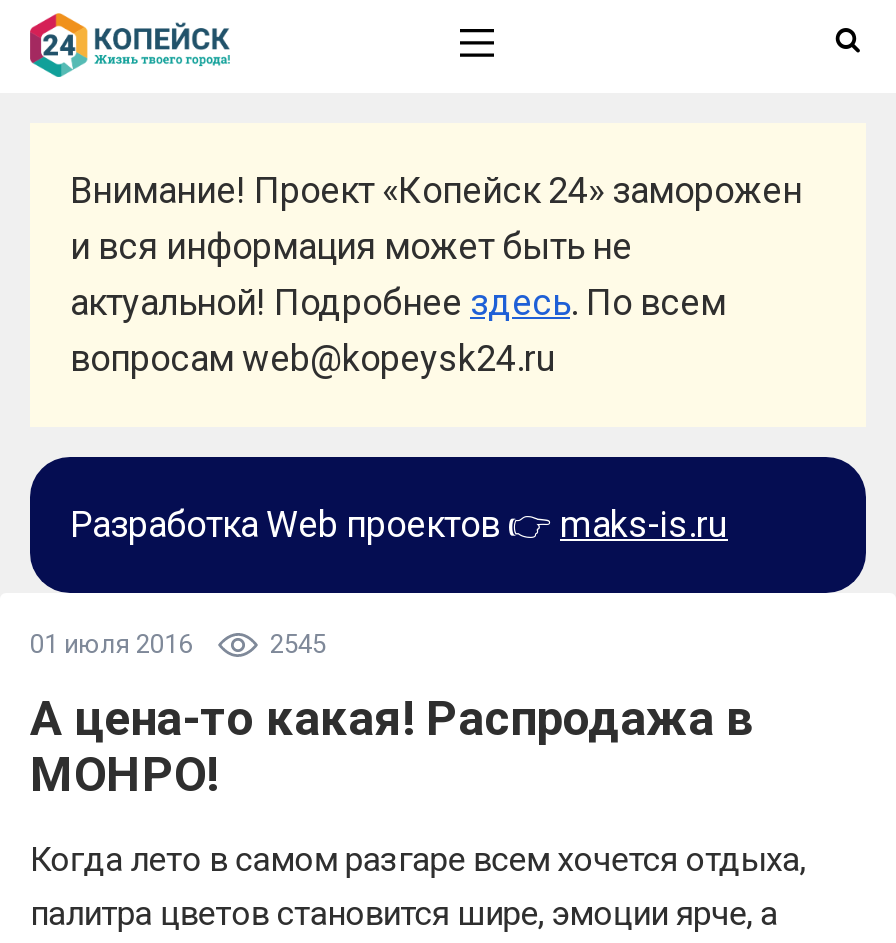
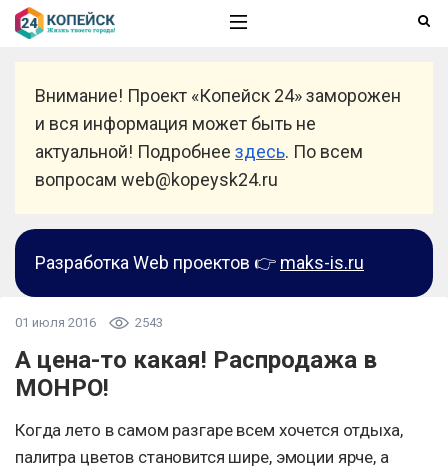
- 2545
+ 2543
